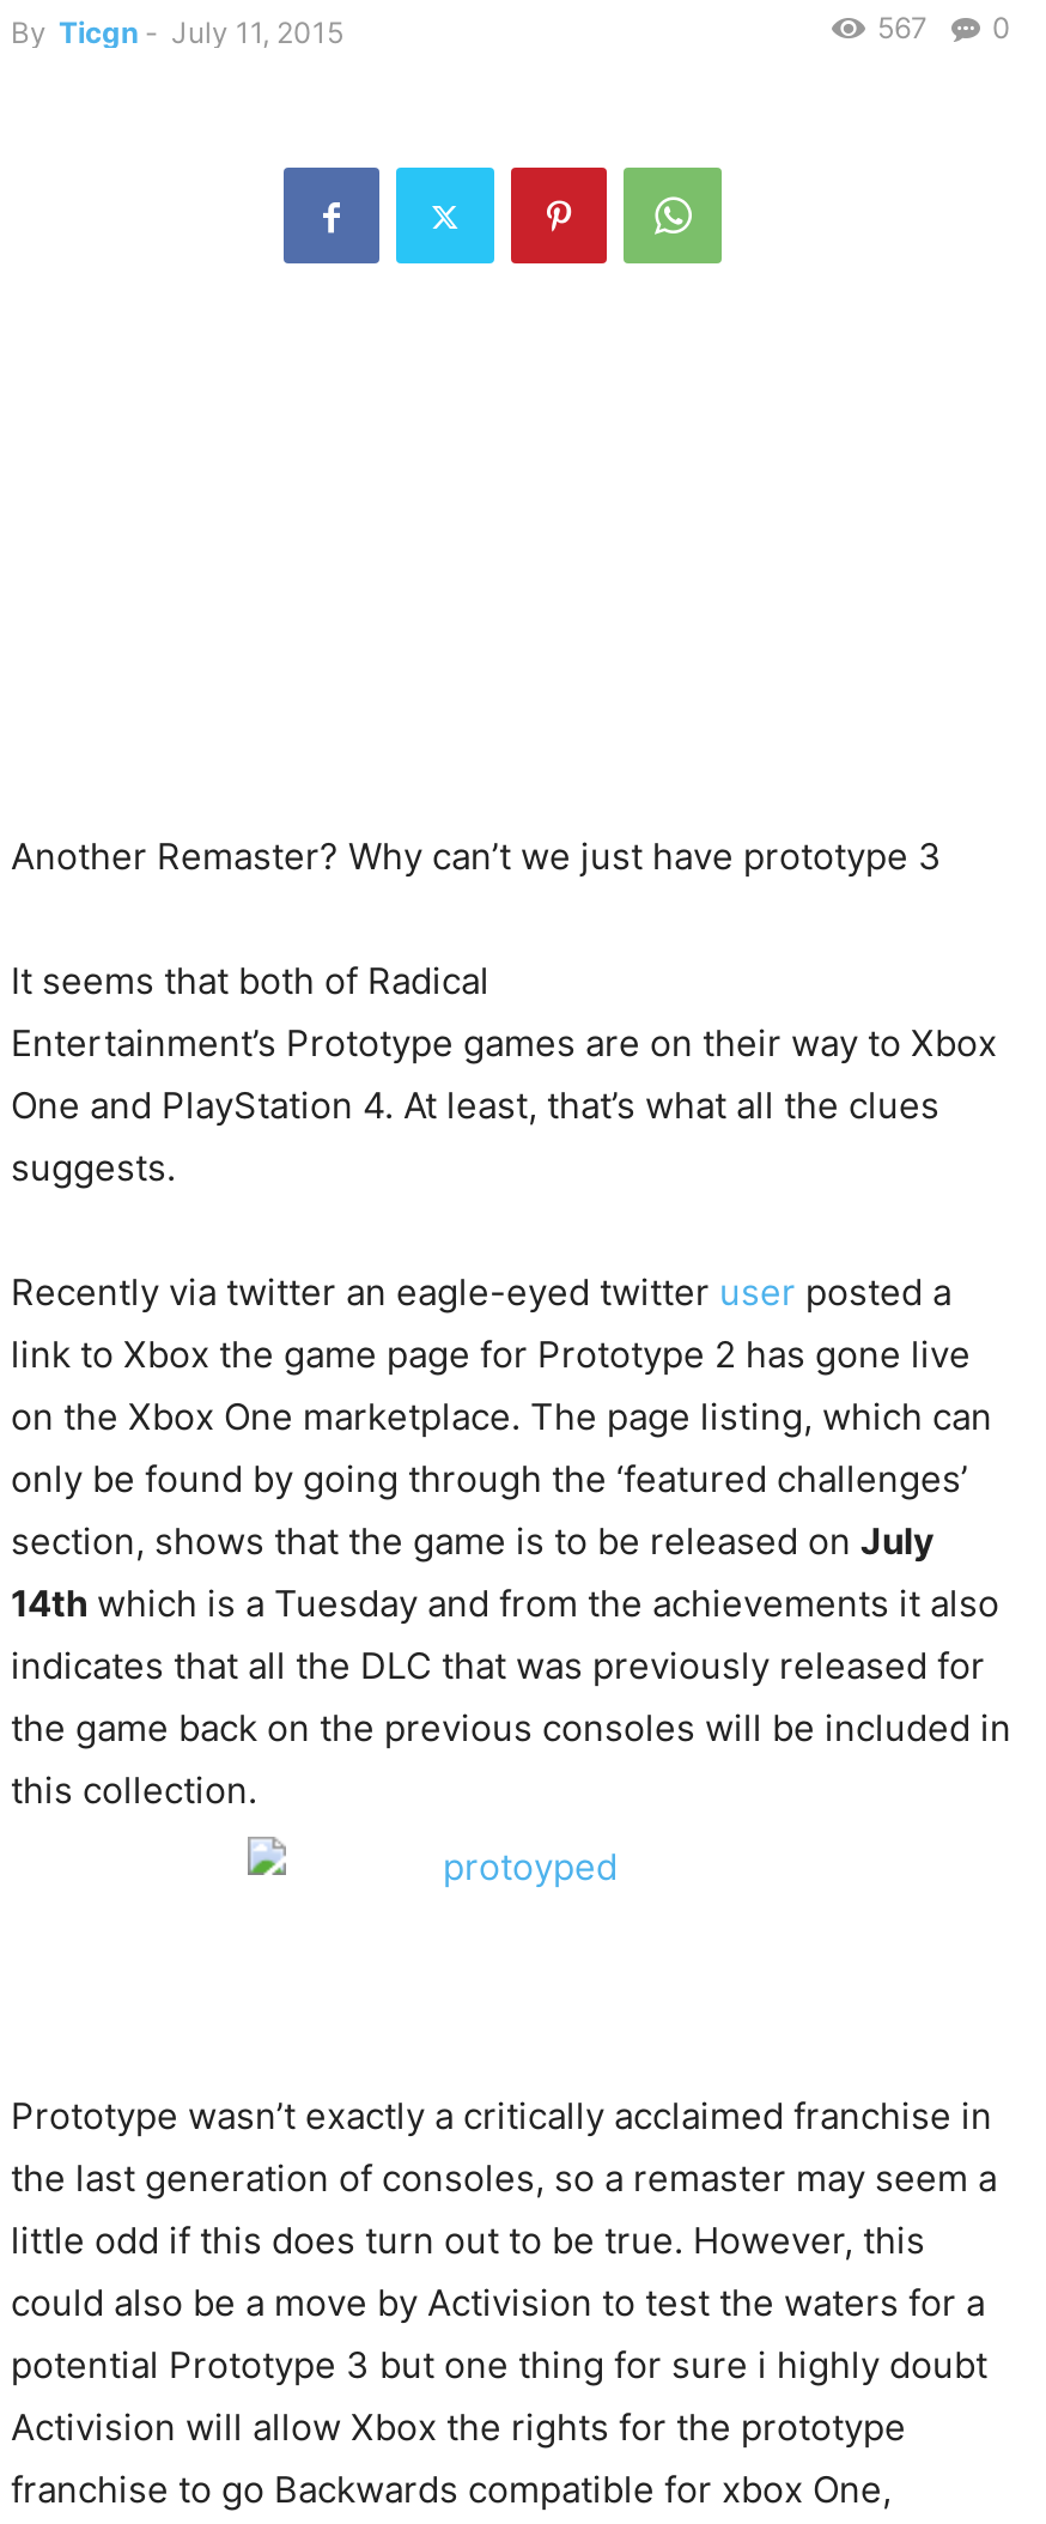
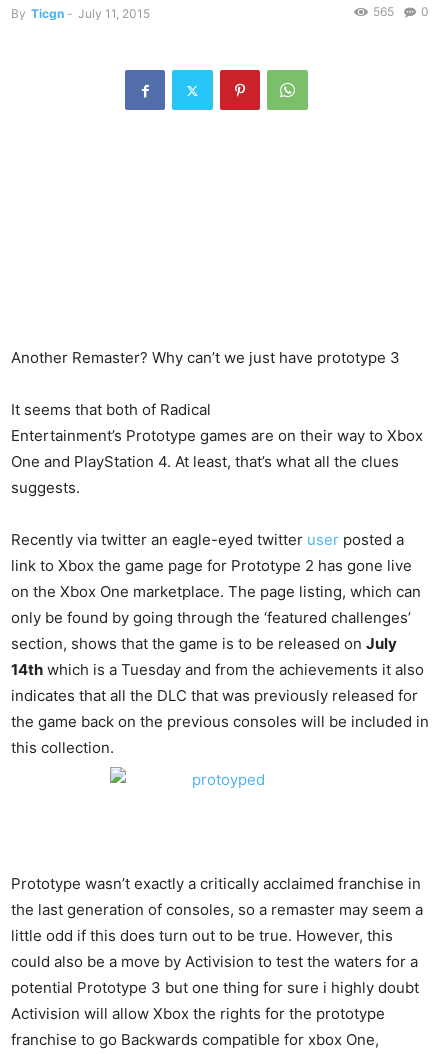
- 567 0
+ 565 0
